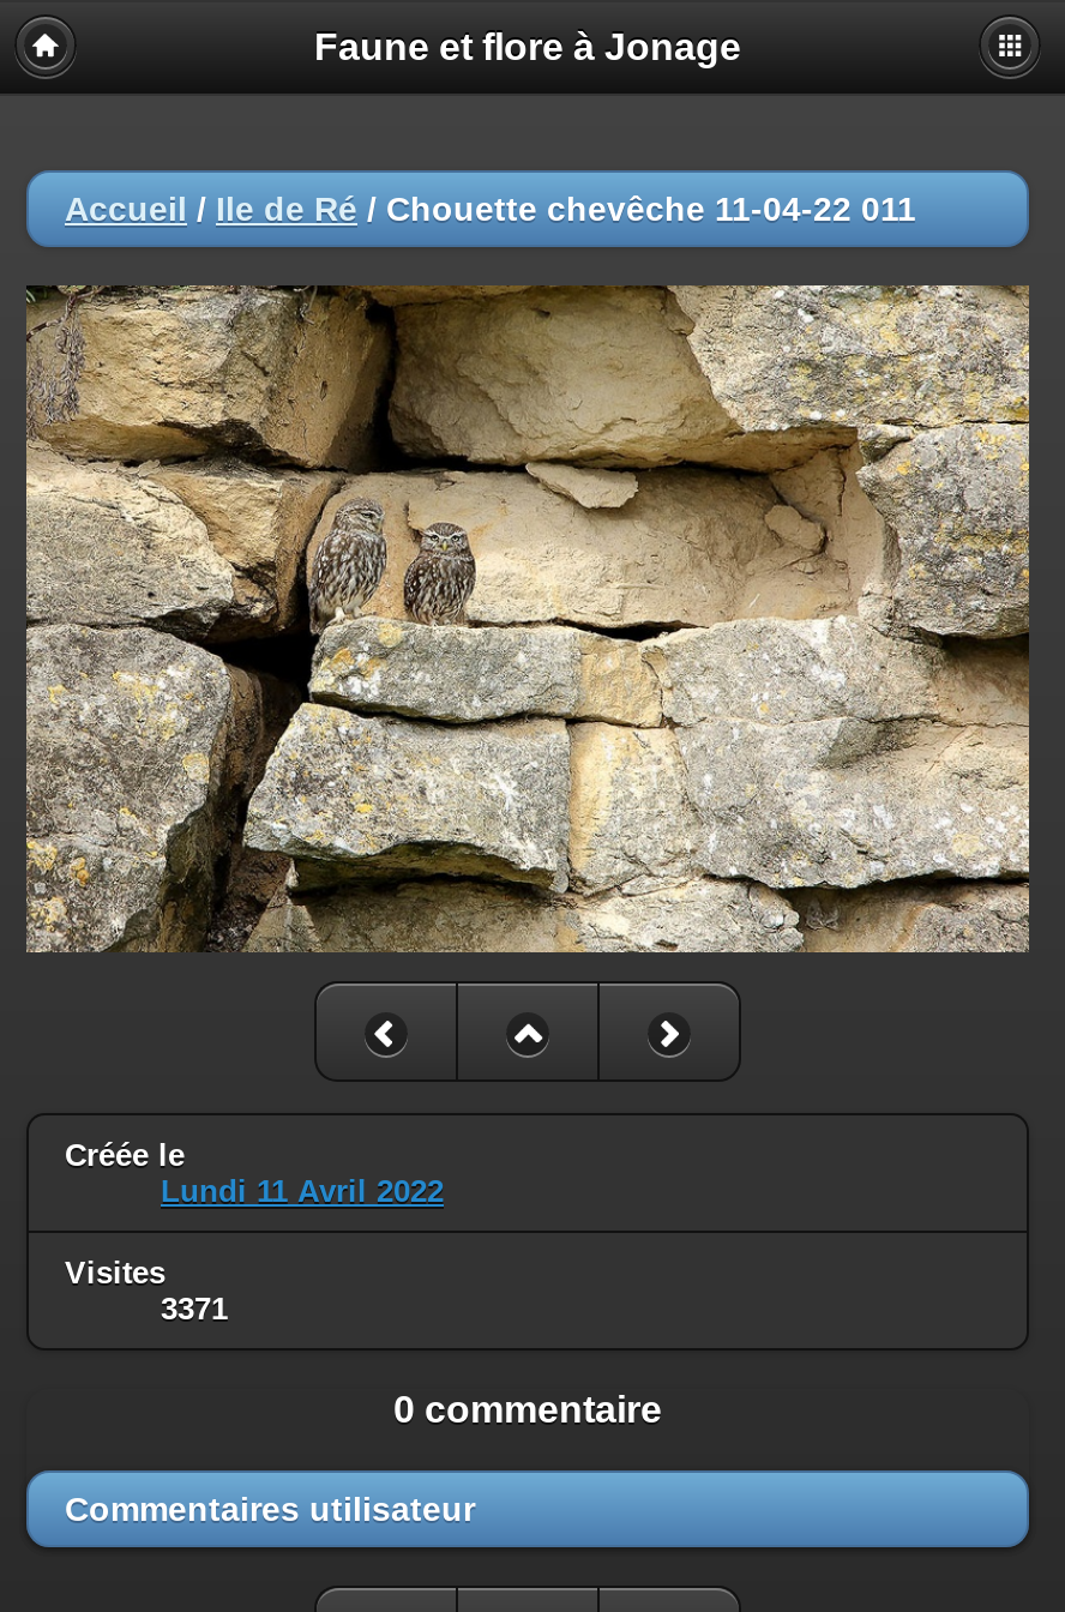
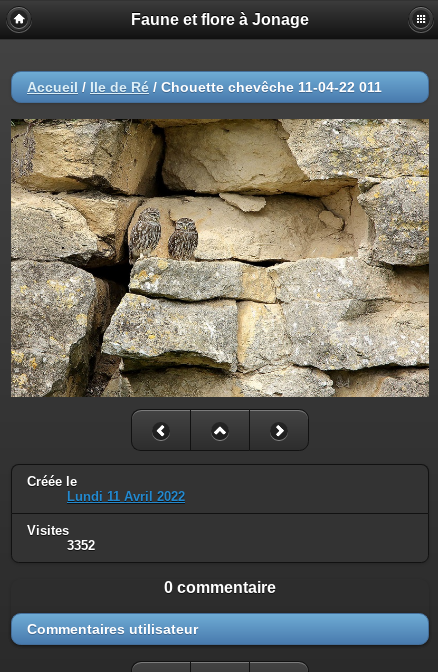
- 3371
+ 3352
